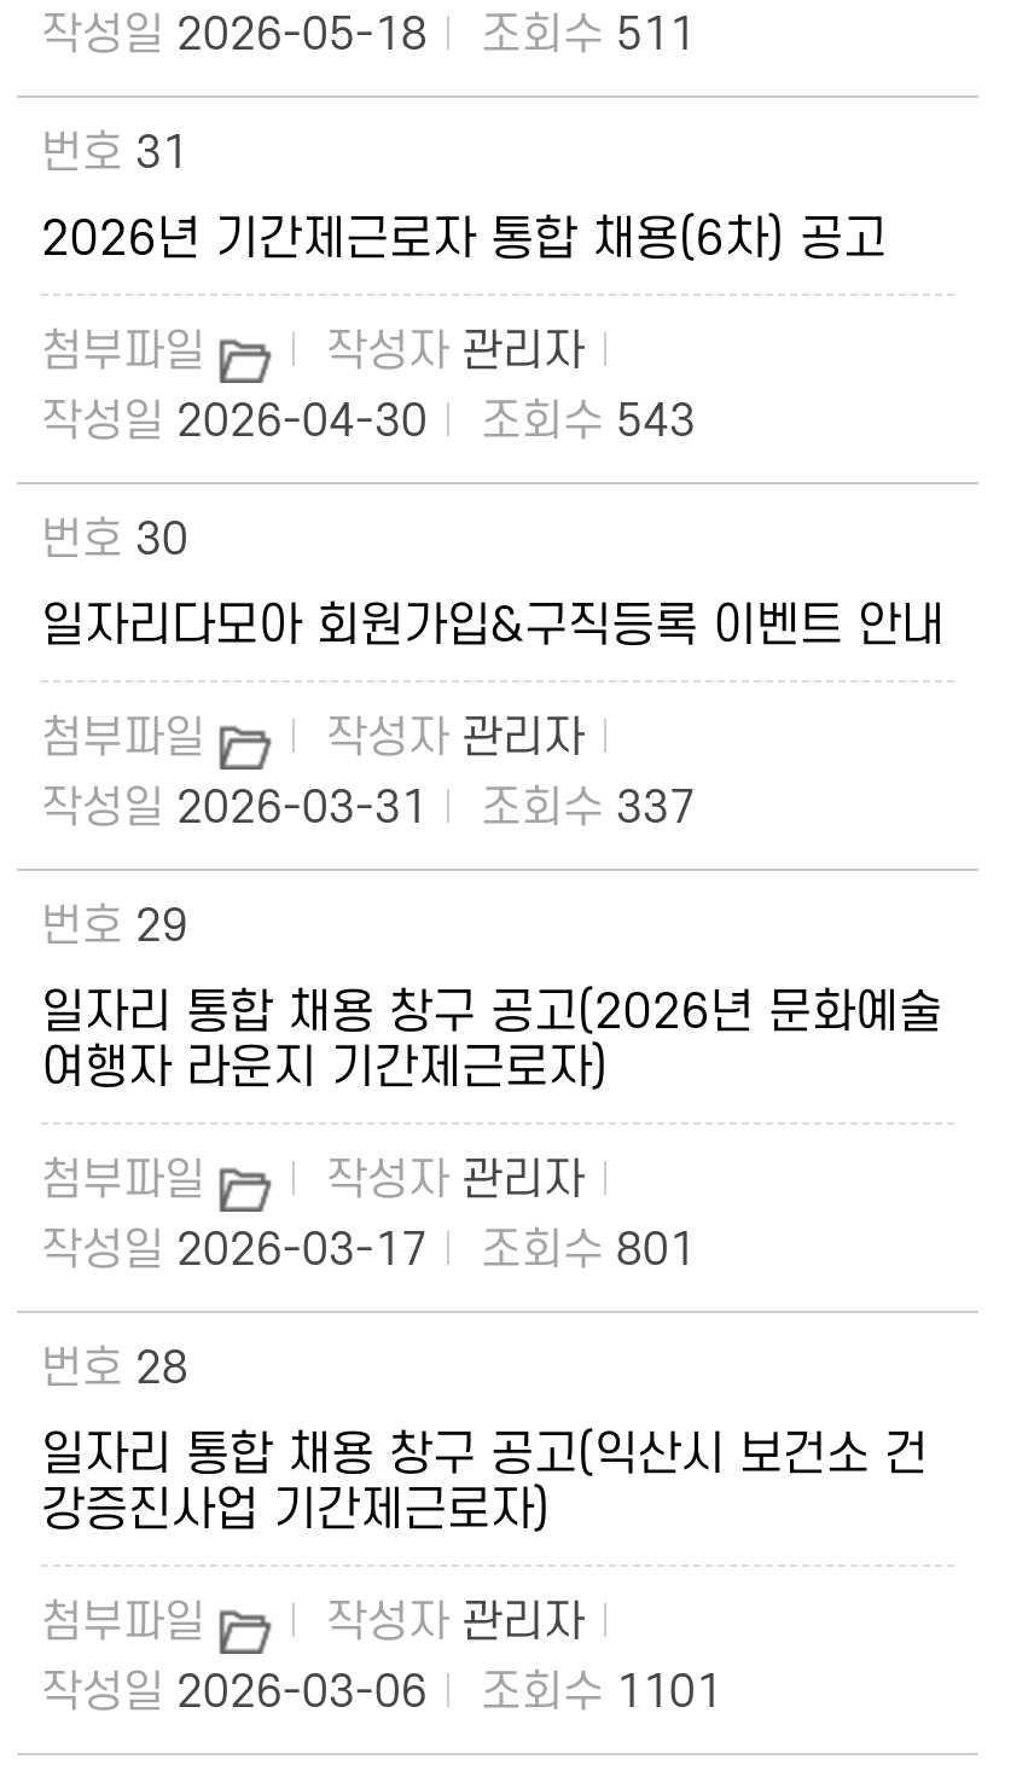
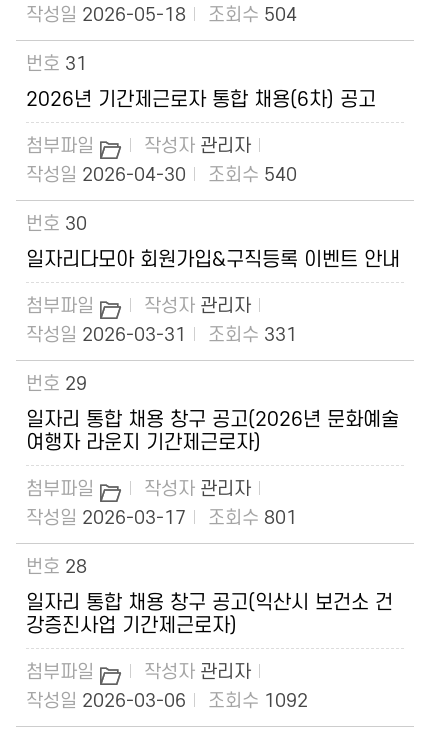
- 511
+ 504

- 543
+ 540

- 337
+ 331

- 1101
+ 1092
